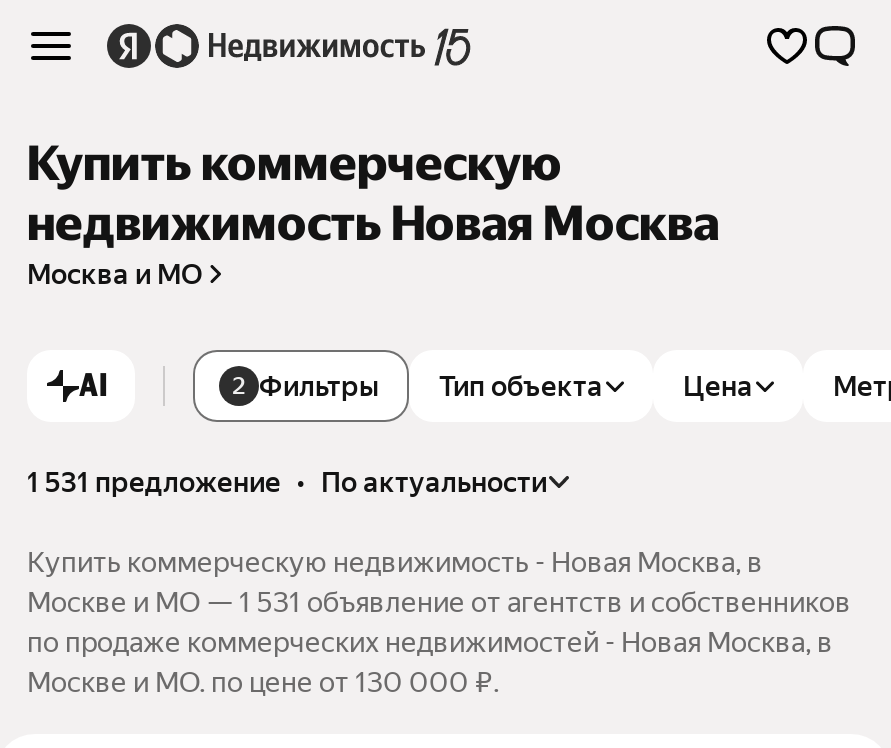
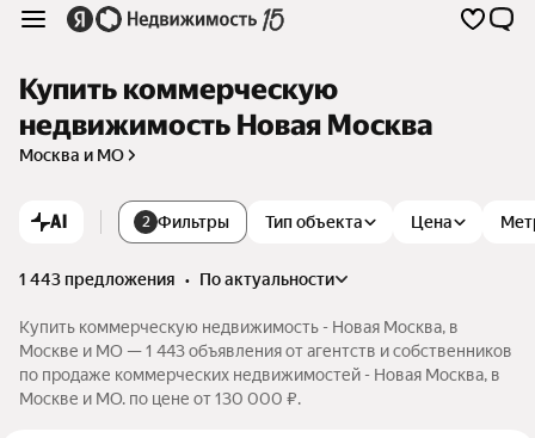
- 1 531 предложение • по актуальности
+ 1 443 предложения • по актуальности

- Москве и МО — 1 531 объявление от агентств и собственников
+ Москве и МО — 1 443 объявления от агентств и собственников
